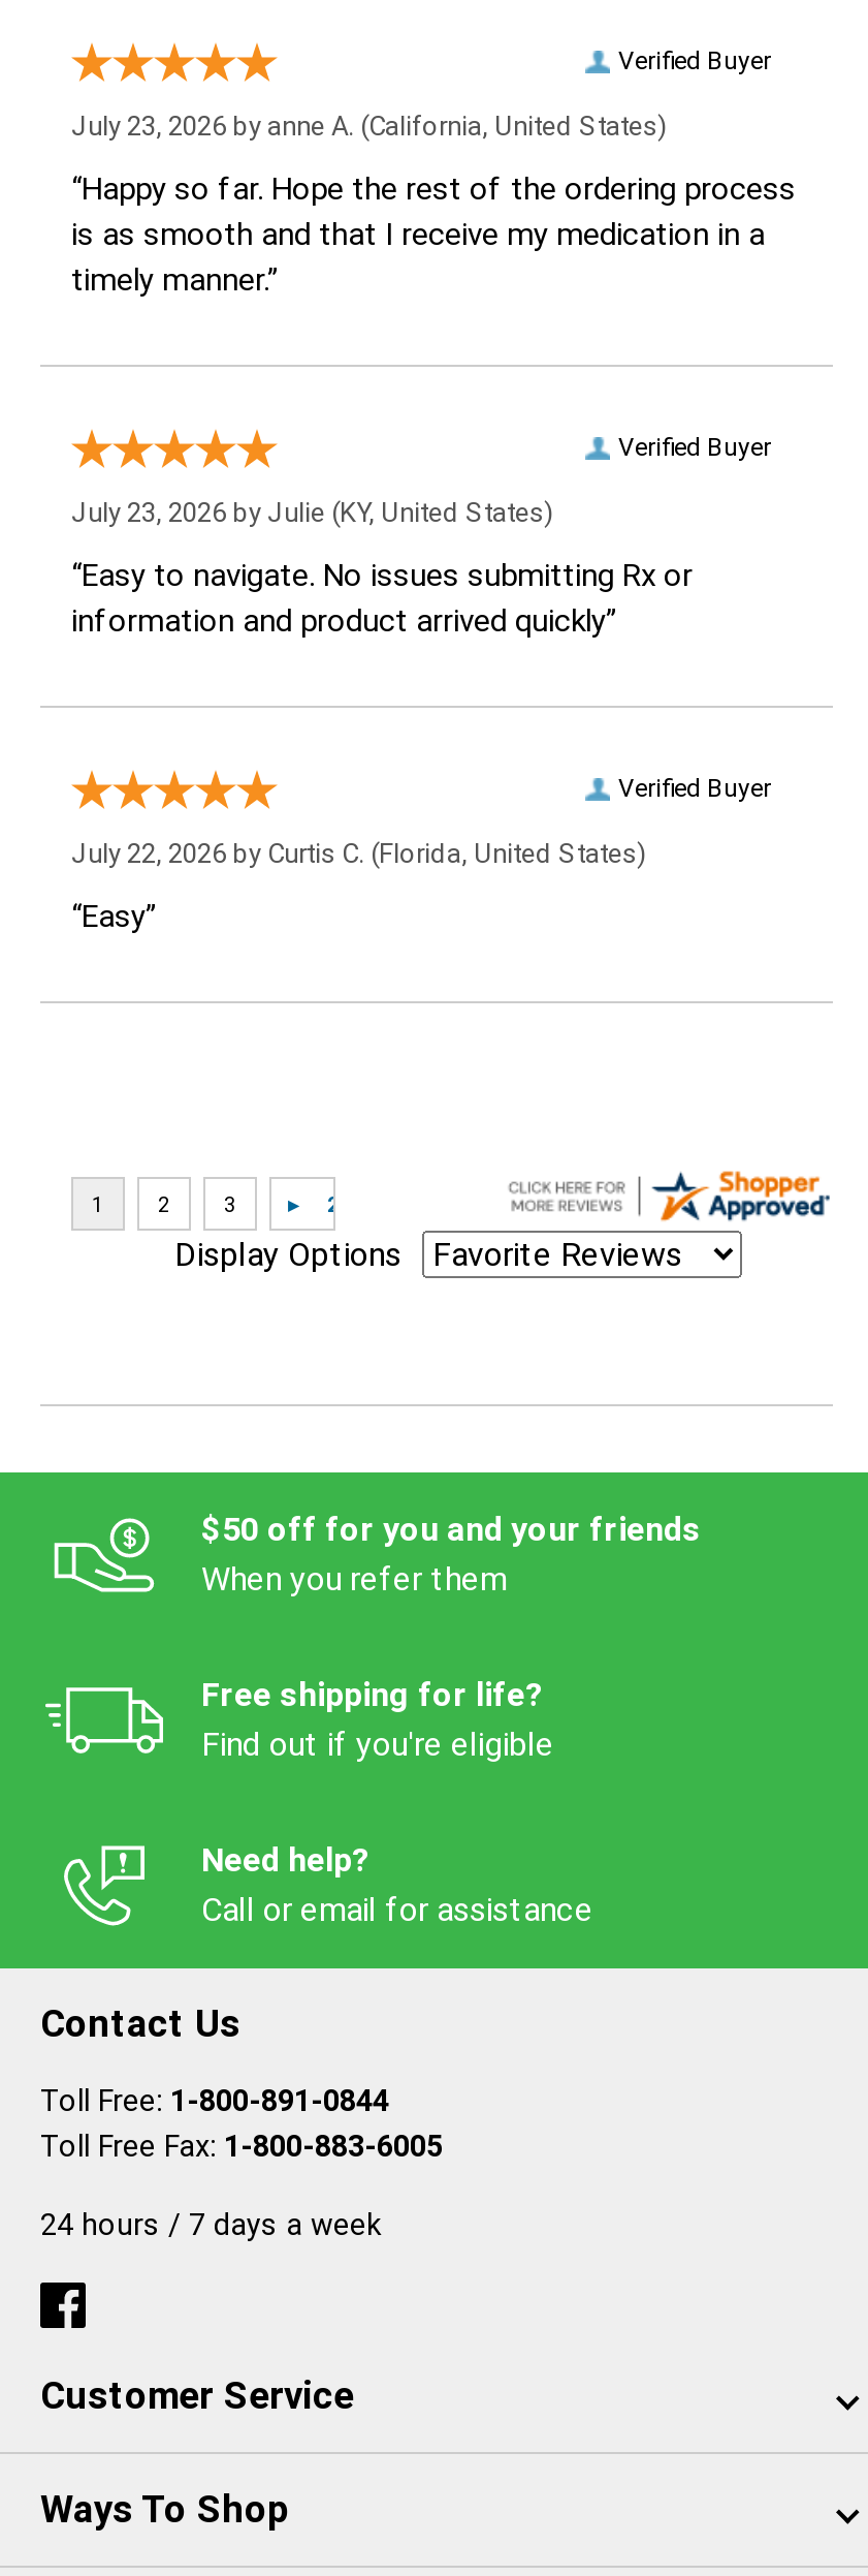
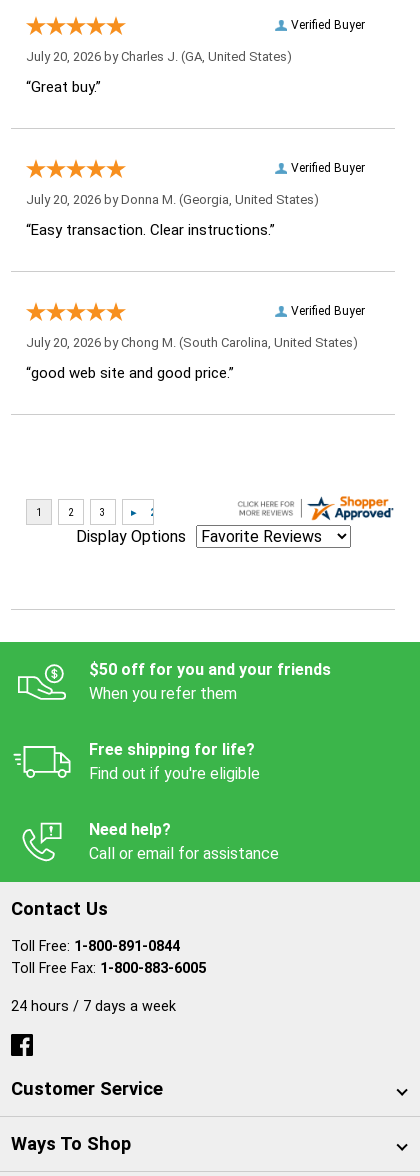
- July 23, 2026 by anne A. (California, United States)
+ July 20, 2026 by Charles J. (GA, United States)

- “Happy so far. Hope the rest of the ordering process
- is as smooth and that I receive my medication in a
- timely manner.”
+ “Great buy.”

- July 23, 2026 by Julie (KY, United States)
+ July 20, 2026 by Donna M. (Georgia, United States)

- “Easy to navigate. No issues submitting Rx or
- information and product arrived quickly”
+ “Easy transaction. Clear instructions.”

- July 22, 2026 by Curtis C. (Florida, United States)
+ July 20, 2026 by Chong M. (South Carolina, United States)

- “Easy”
+ “good web site and good price.”
